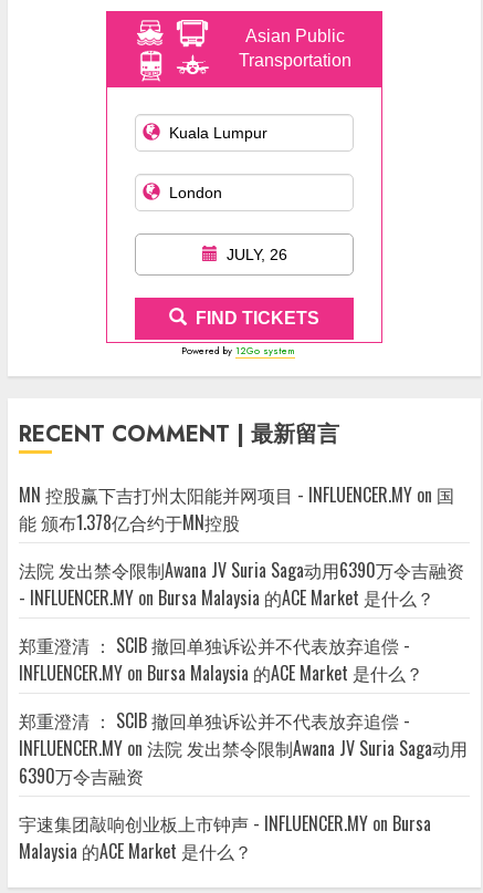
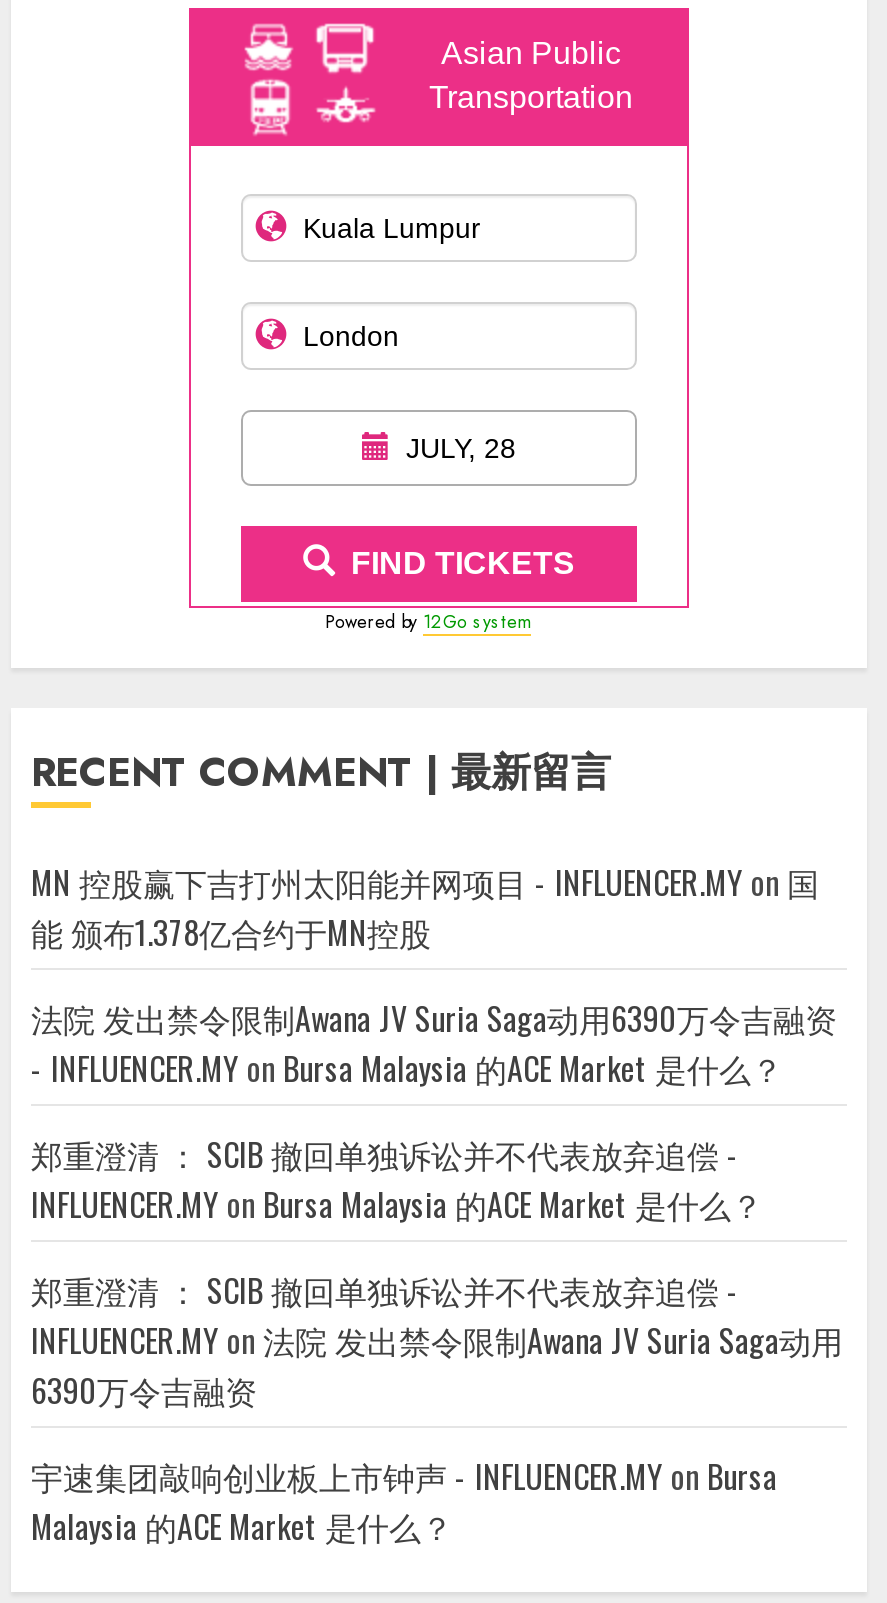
- JULY, 26
+ JULY, 28
